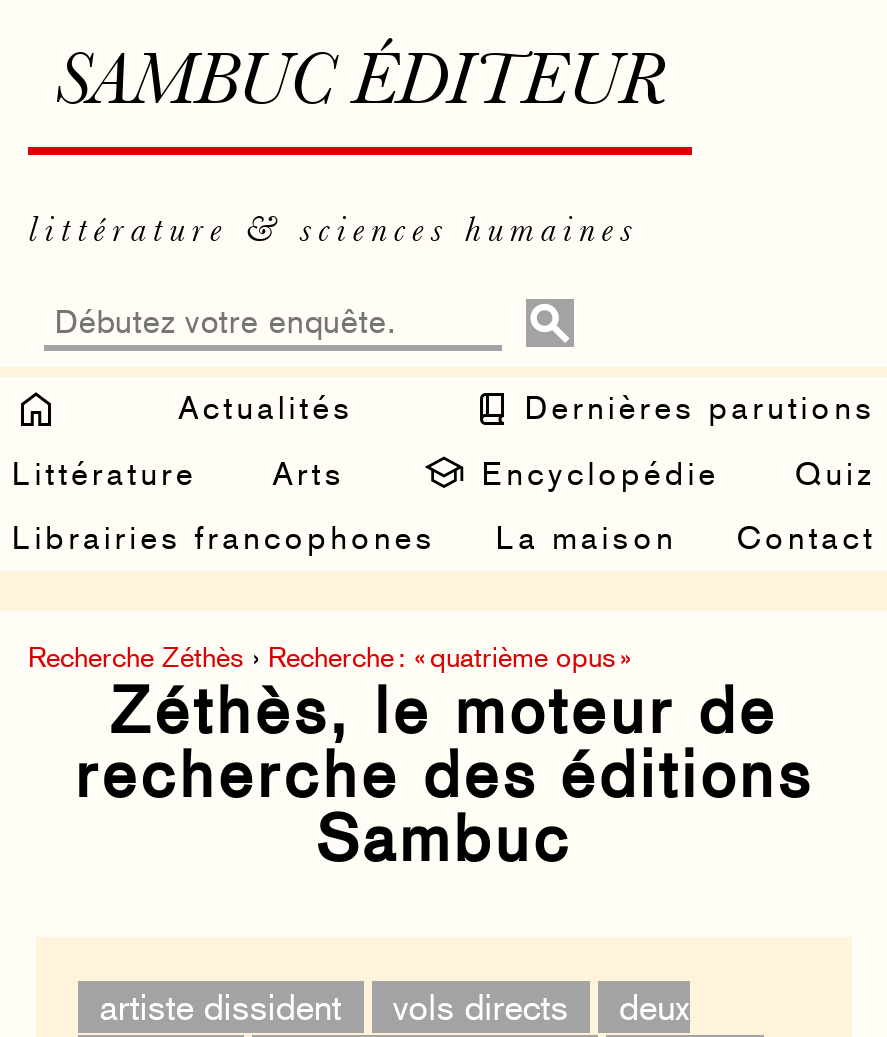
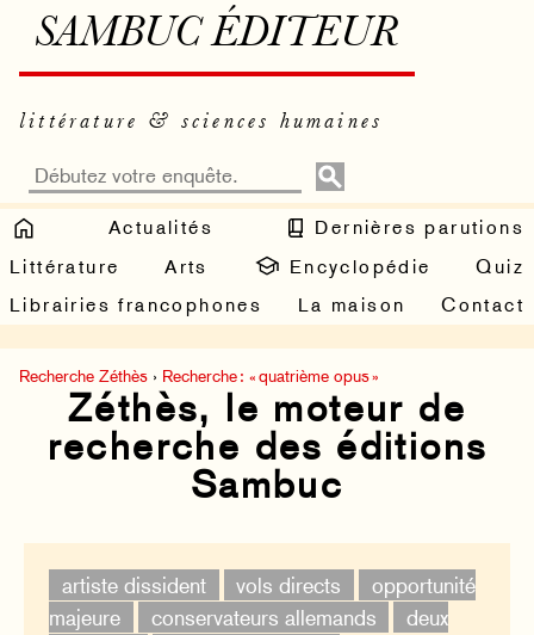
+ opportunité
+ majeure
+ conservateurs allemands
